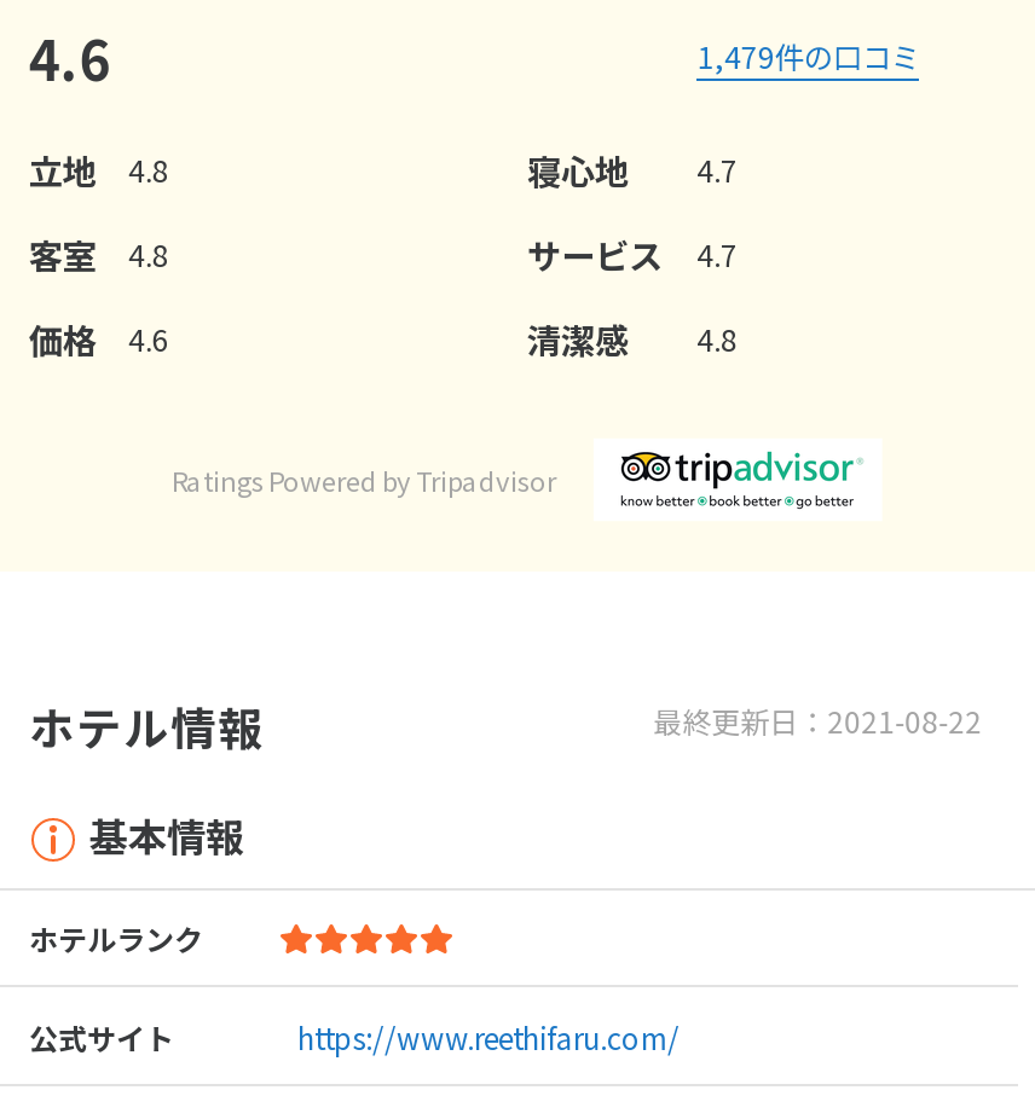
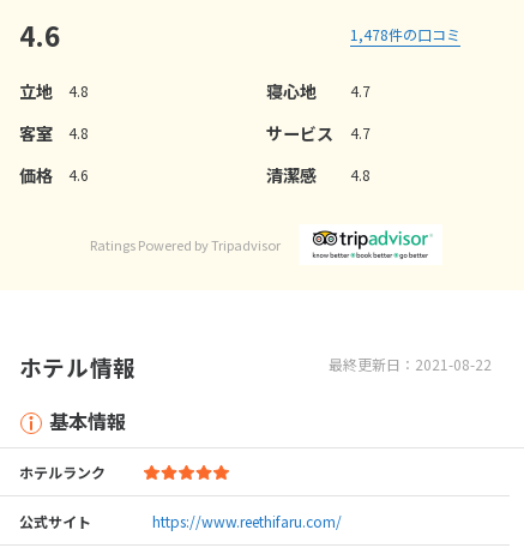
- 1,479件の口コミ
+ 1,478件の口コミ
